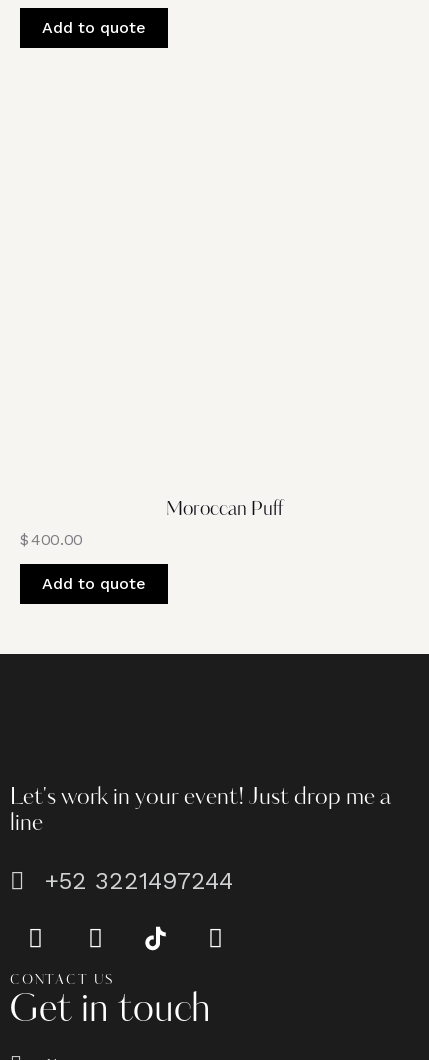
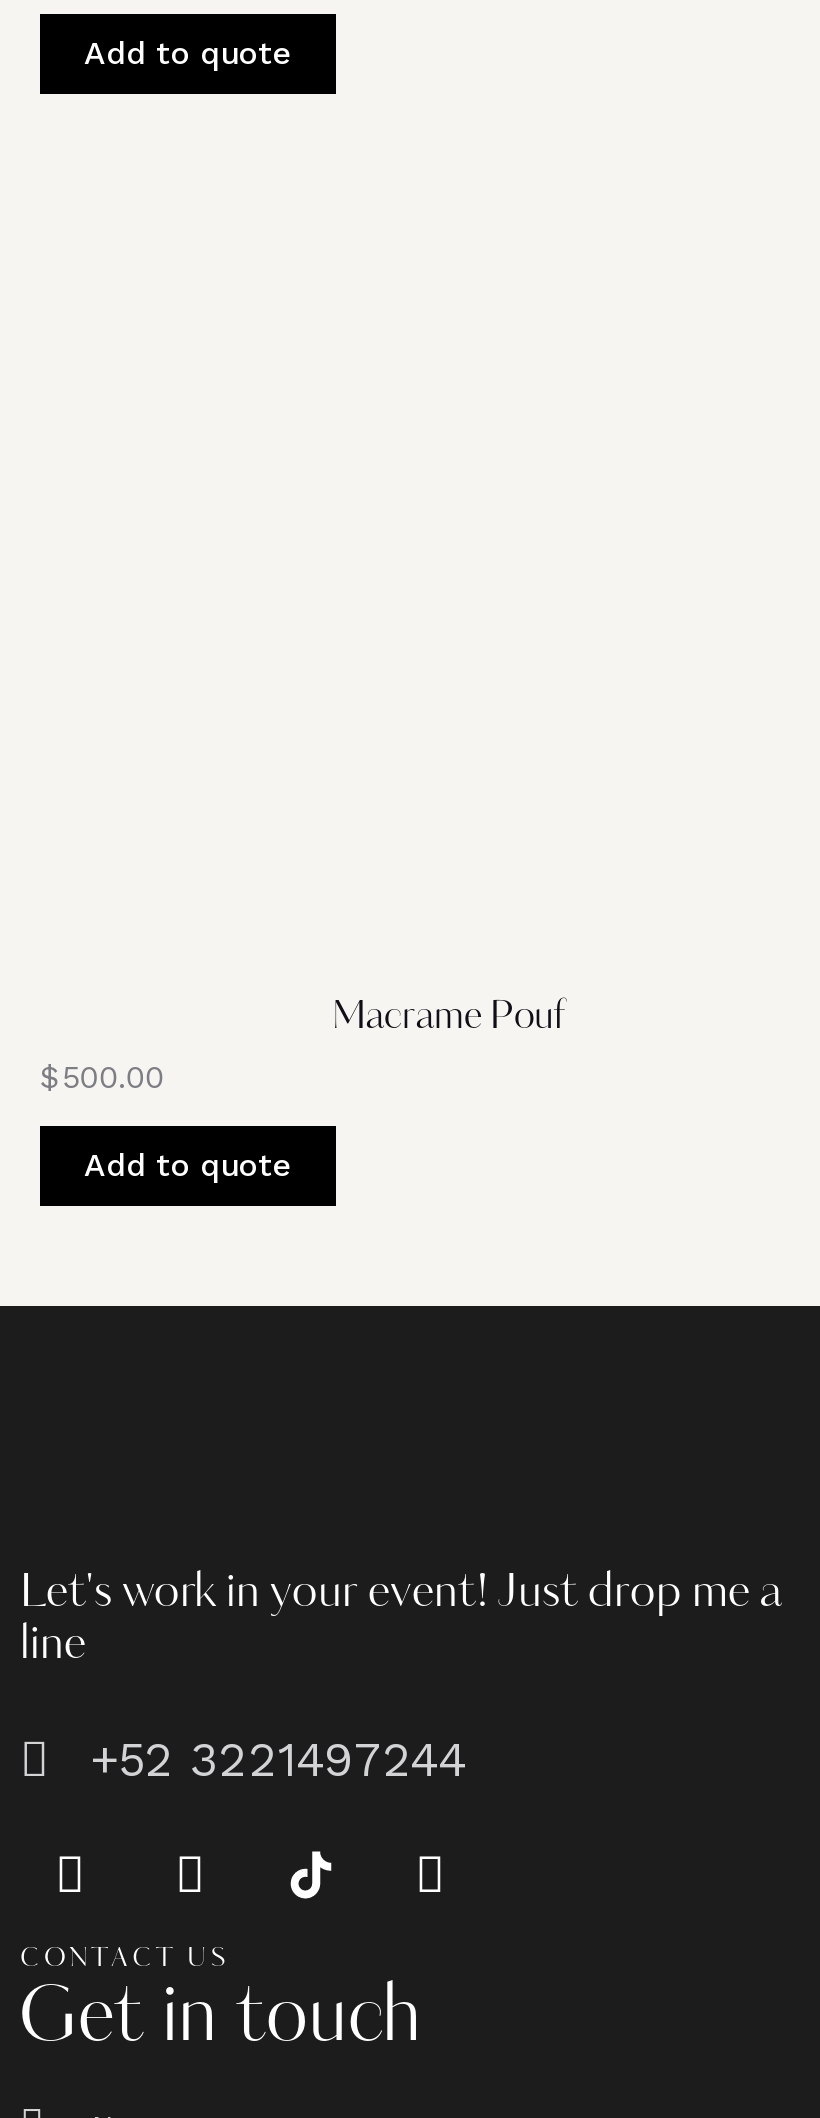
- Moroccan Puff
+ Macrame Pouf

- $400.00
+ $500.00
